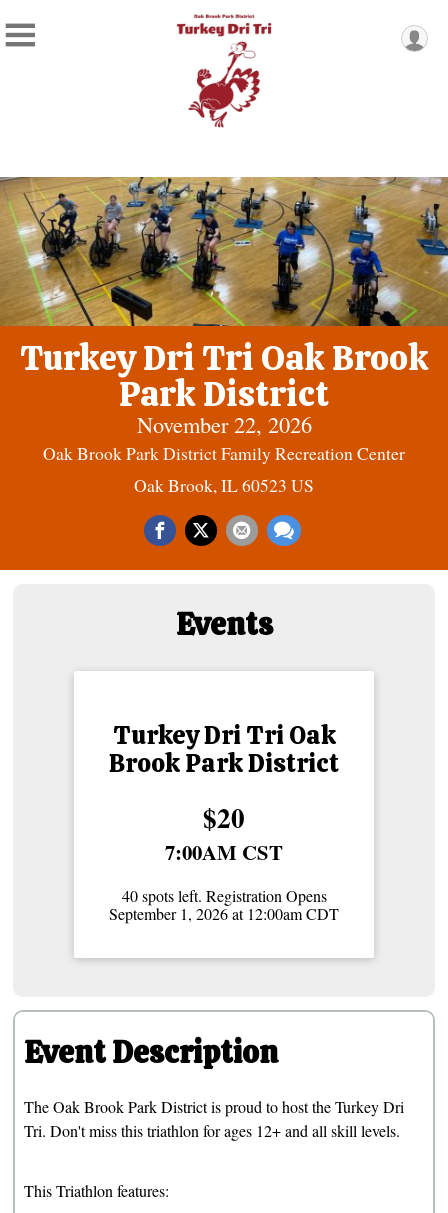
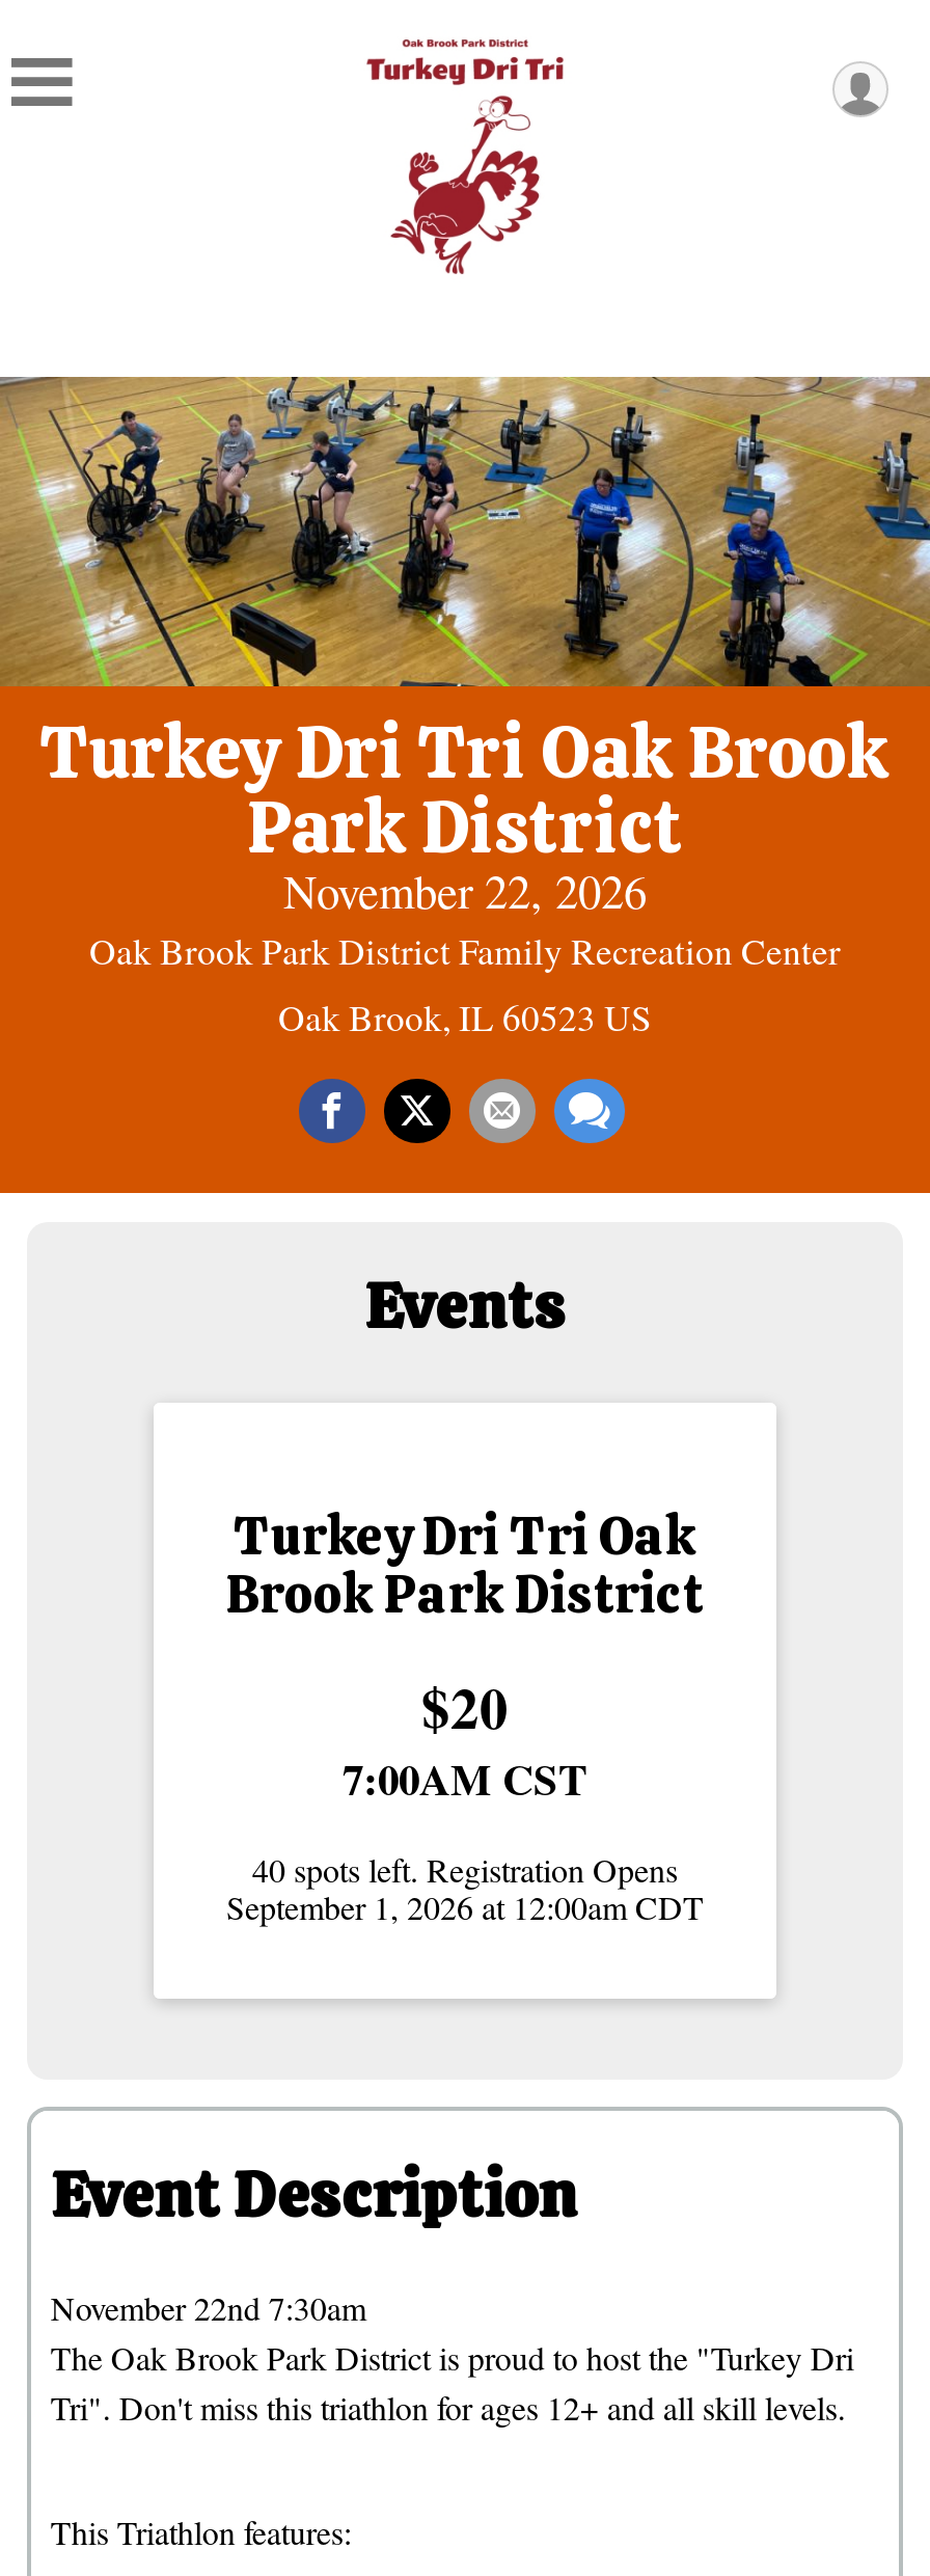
- The Oak Brook Park District is proud to host the Turkey Dri
- Tri. Don't miss this triathlon for ages 12+ and all skill levels.
+ November 22nd 7:30am
+ The Oak Brook Park District is proud to host the "Turkey Dri
+ Tri". Don't miss this triathlon for ages 12+ and all skill levels.
